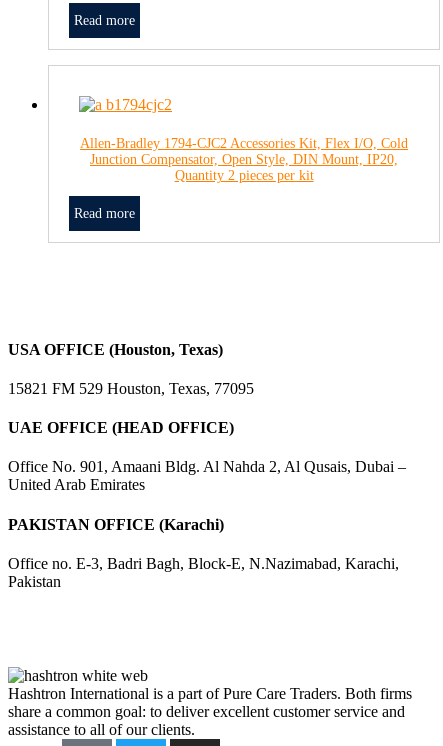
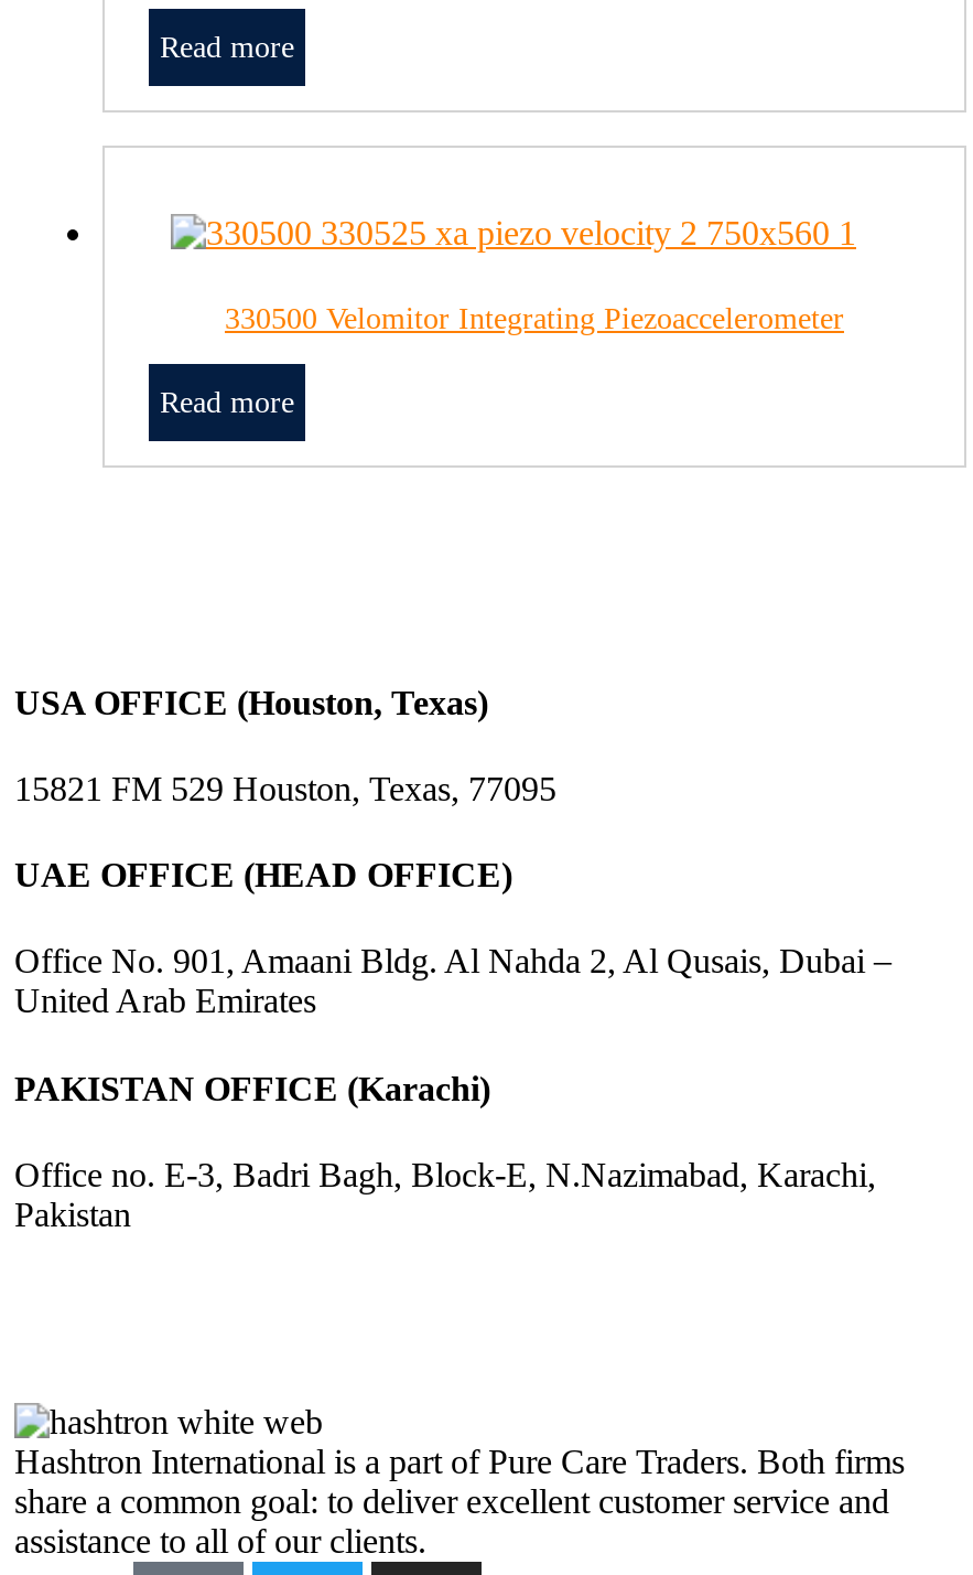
- Allen-Bradley 1794-CJC2 Accessories Kit, Flex I/O, Cold
- Junction Compensator, Open Style, DIN Mount, IP20,
- Quantity 2 pieces per kit
+ 330500 Velomitor Integrating Piezoaccelerometer
